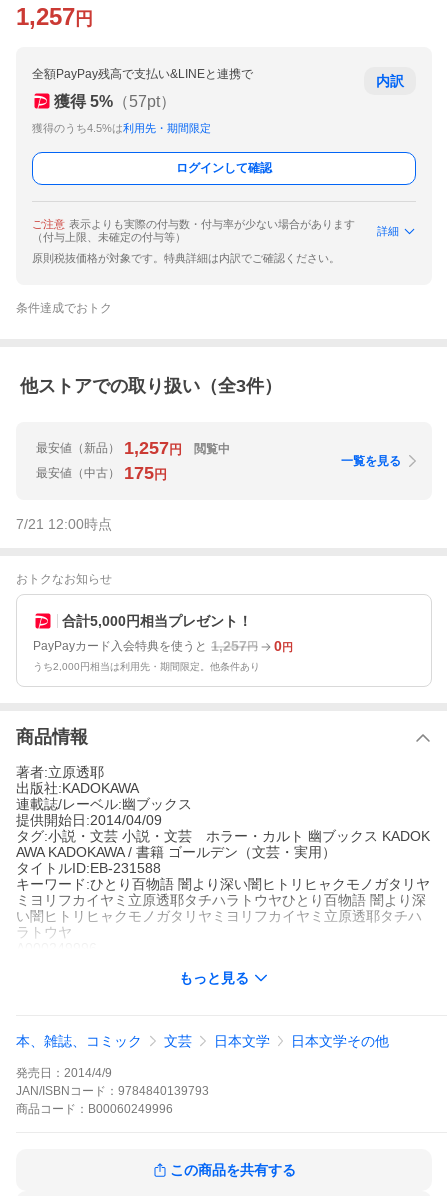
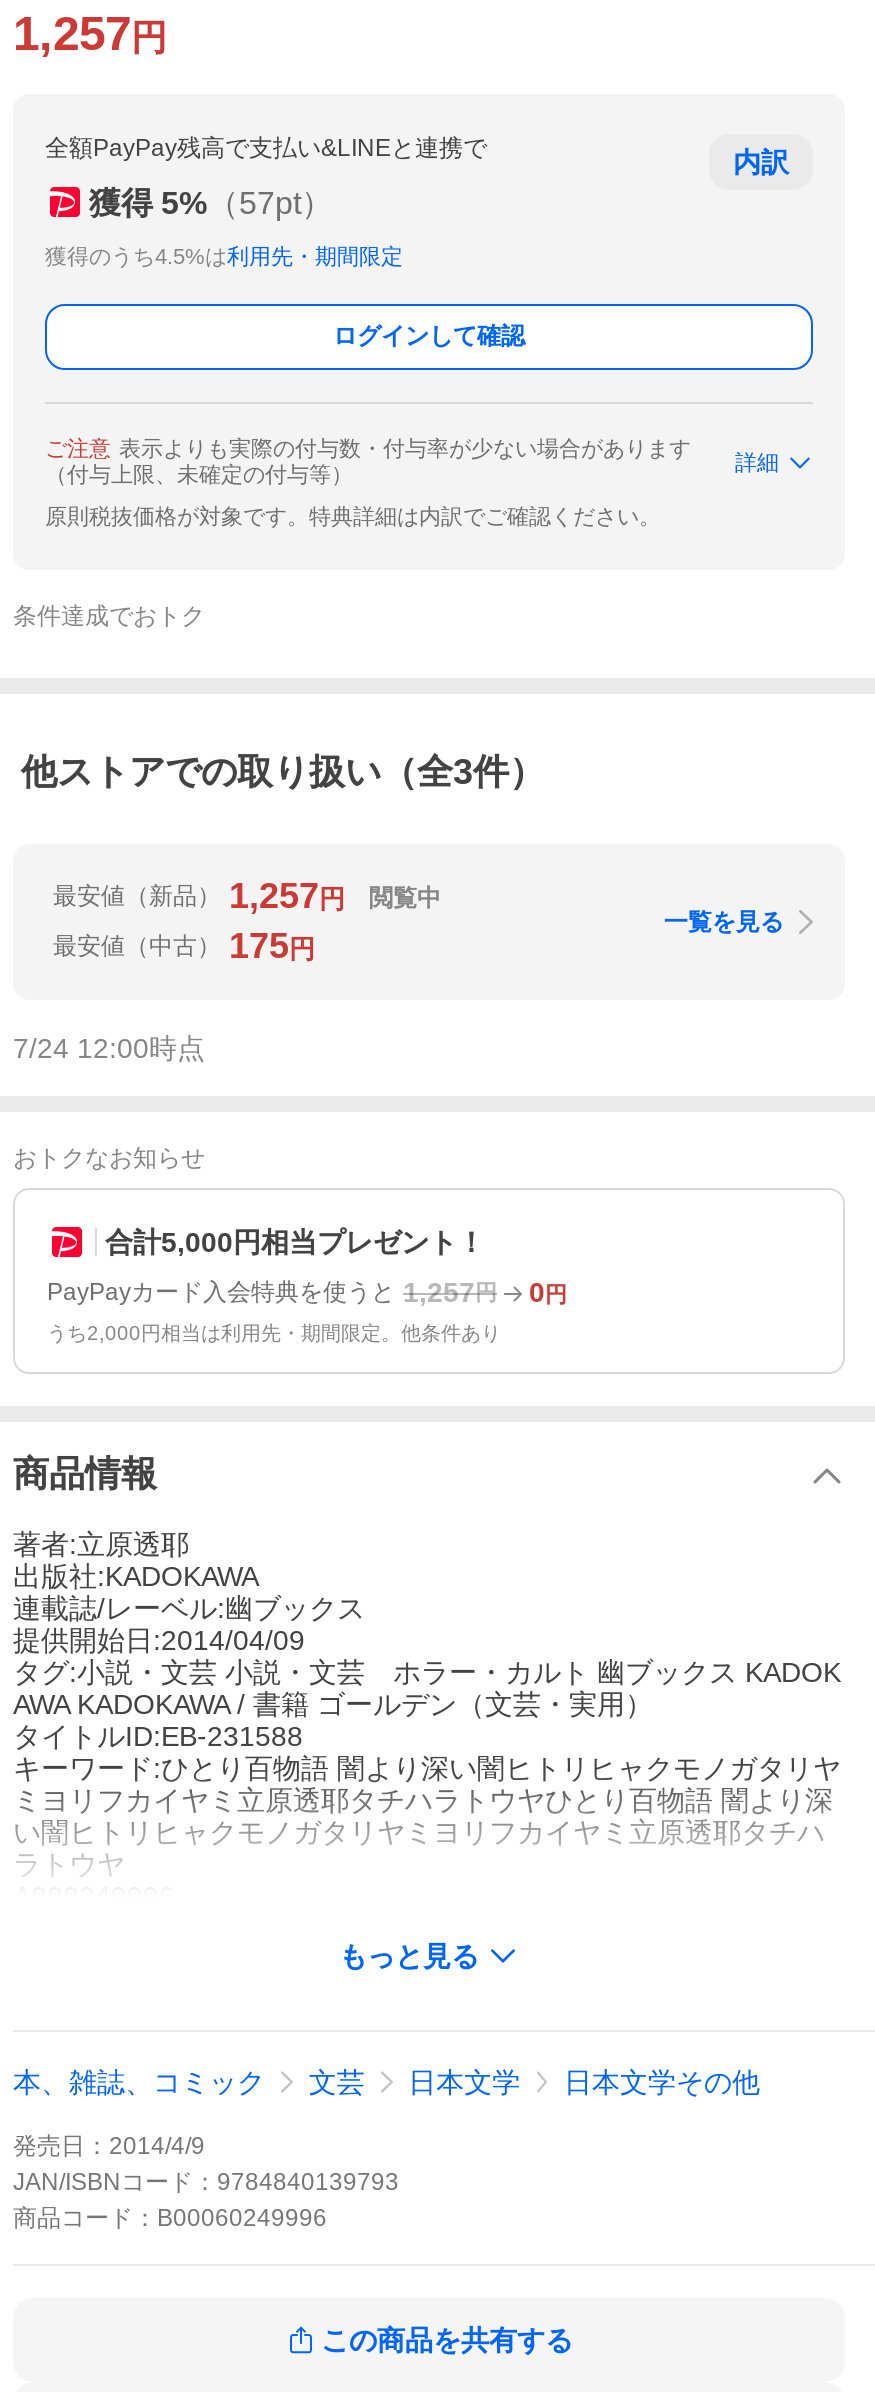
- 7/21 12:00時点
+ 7/24 12:00時点
